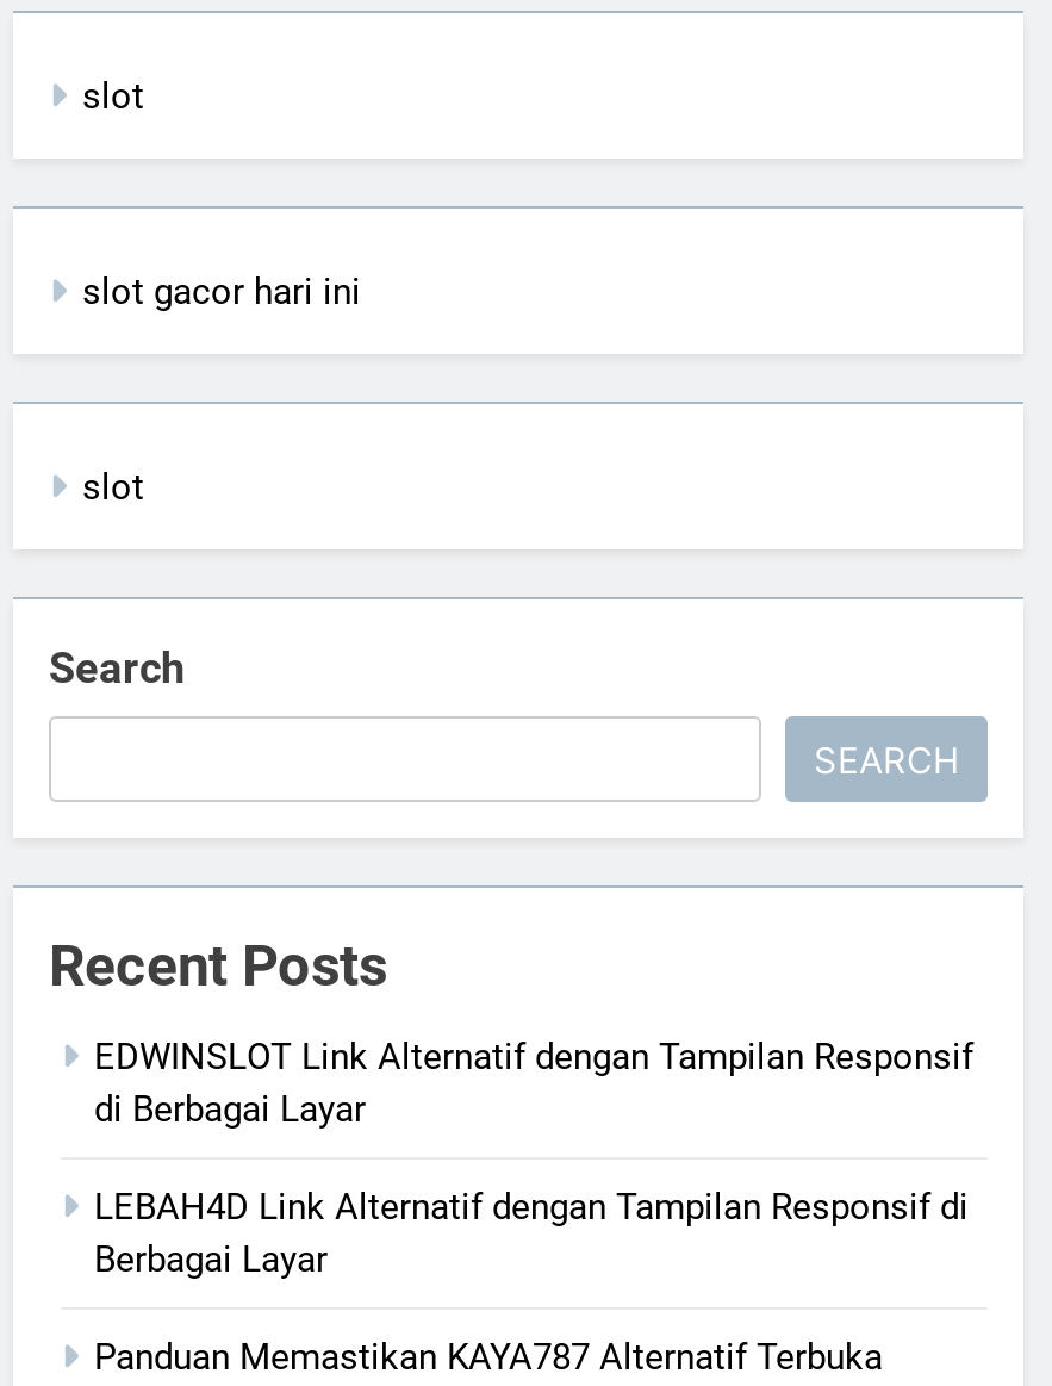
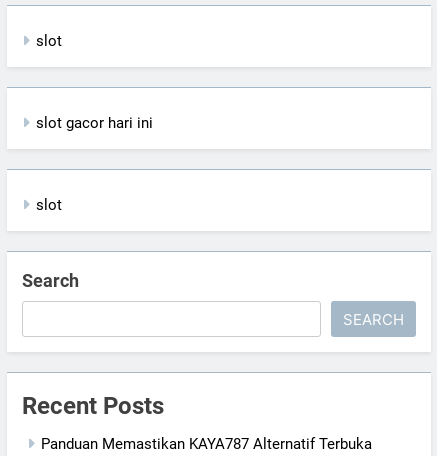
- EDWINSLOT Link Alternatif dengan Tampilan Responsif
- di Berbagai Layar
- LEBAH4D Link Alternatif dengan Tampilan Responsif di
- Berbagai Layar
